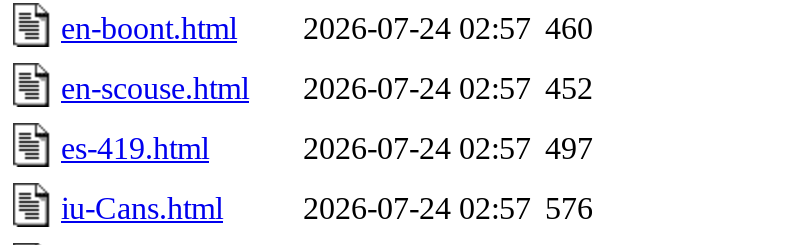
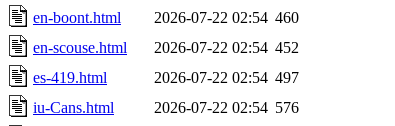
- en-boont.html 2026-07-24 02:57 460
+ en-boont.html 2026-07-22 02:54 460

- en-scouse.html 2026-07-24 02:57 452
+ en-scouse.html 2026-07-22 02:54 452

- 2026-07-24 02:57 497
+ 2026-07-22 02:54 497

- 2026-07-24 02:57 576
+ 2026-07-22 02:54 576
